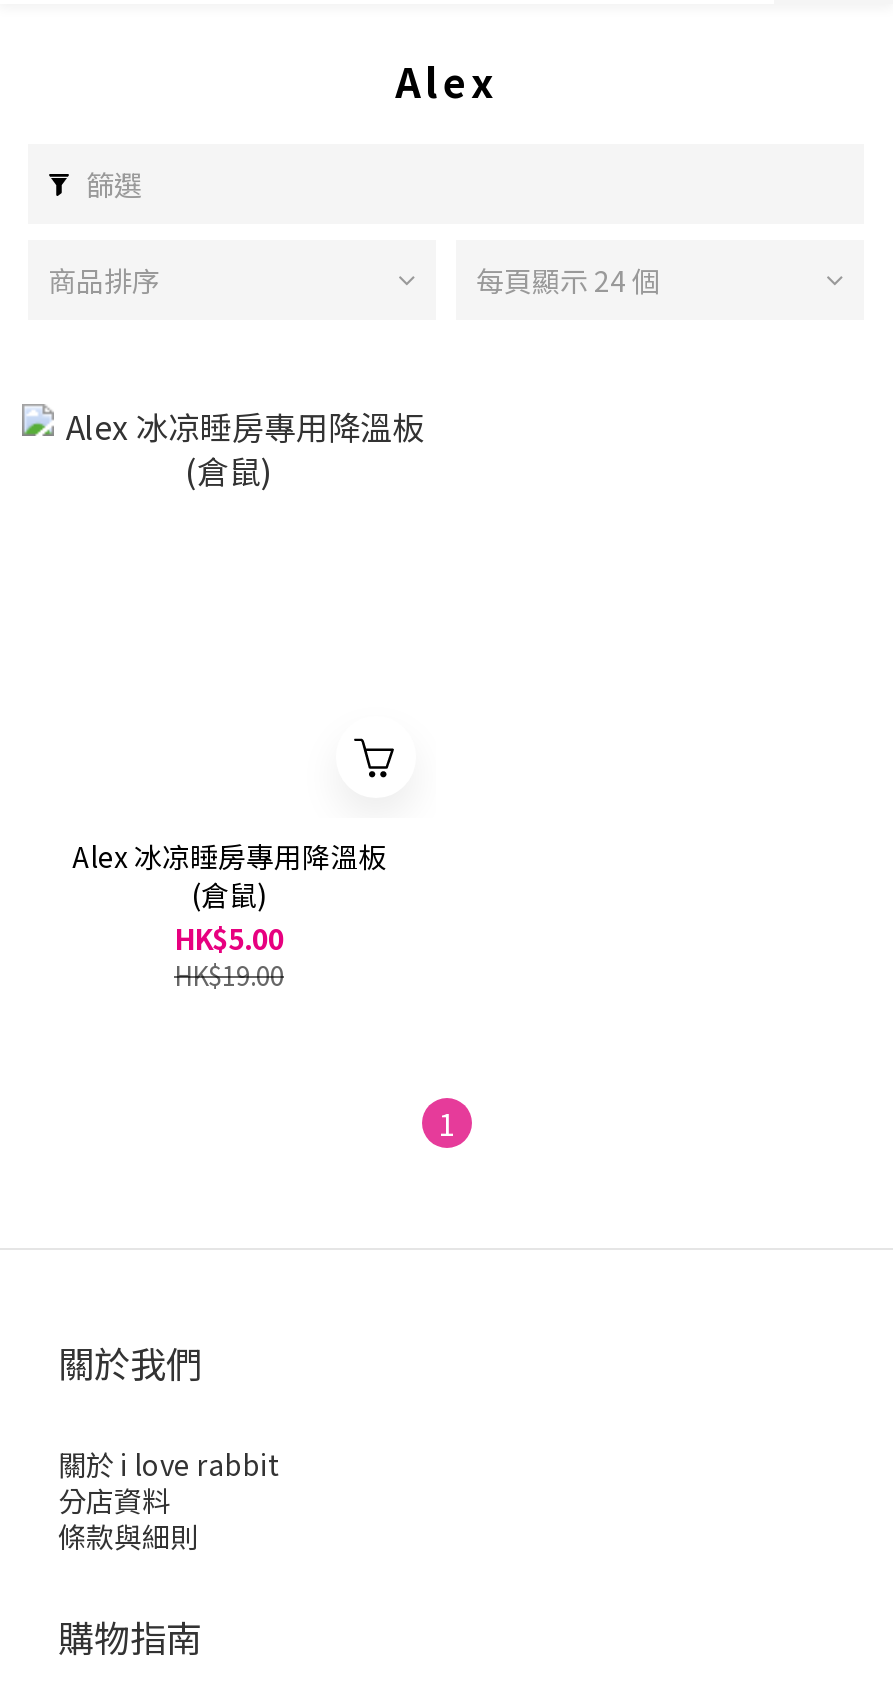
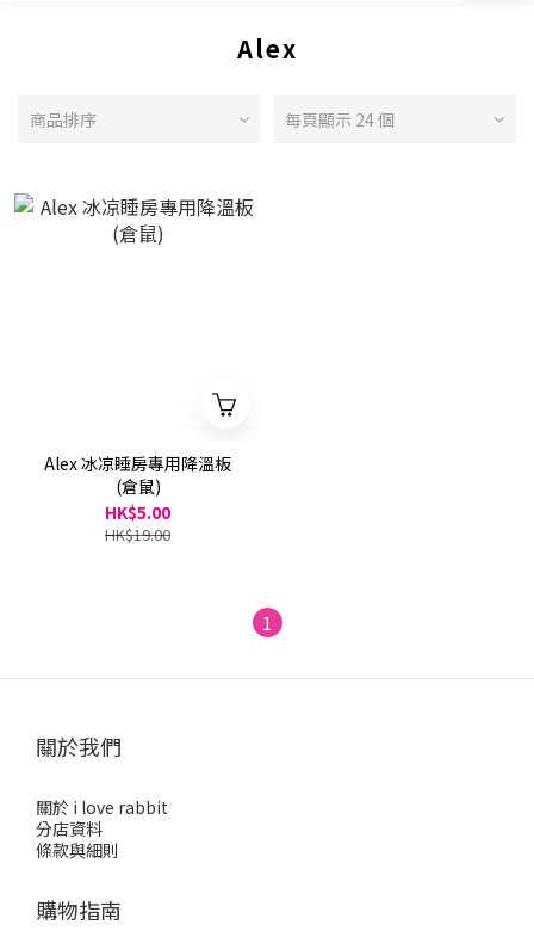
- 篩選
